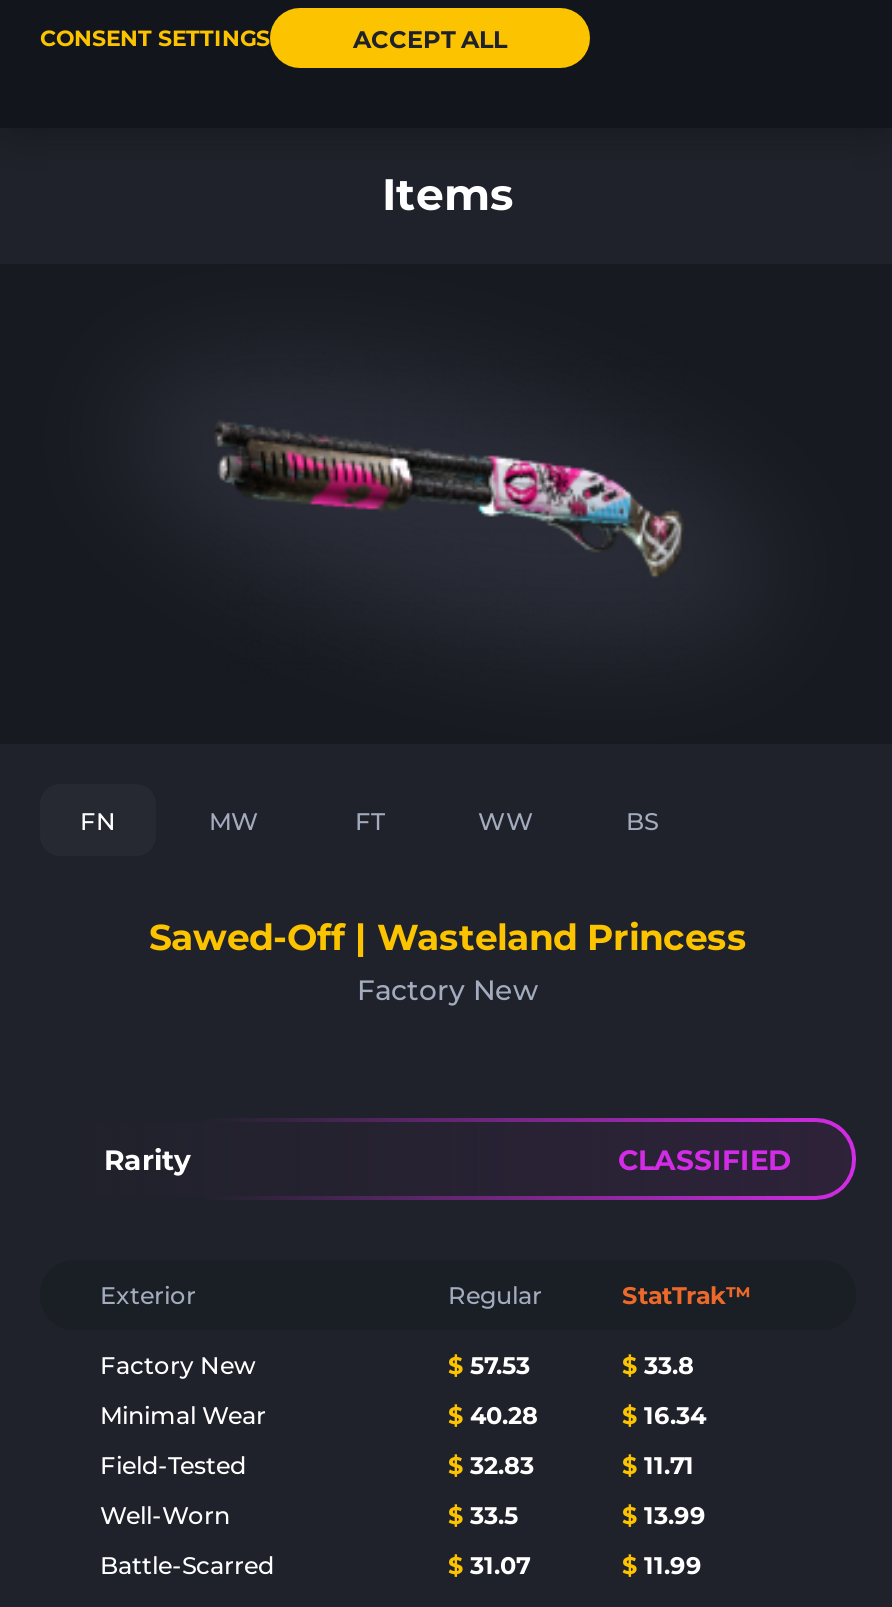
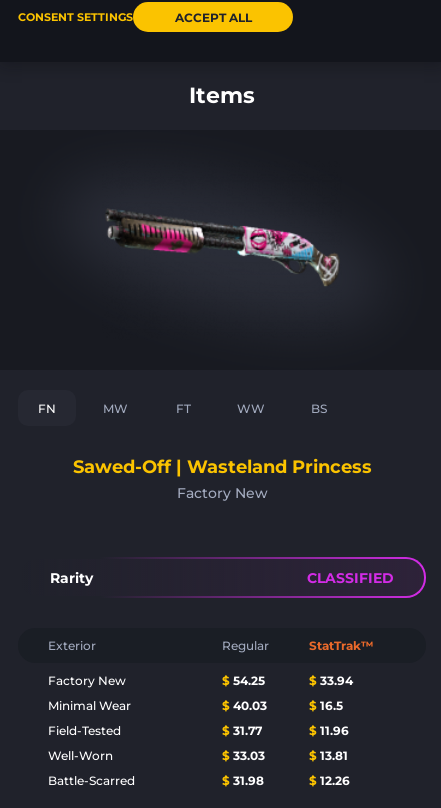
- $57.53
+ $54.25

- $33.8
+ $33.94

- $40.28
+ $40.03

- $16.34
+ $16.5

- $32.83
+ $31.77

- $11.71
+ $11.96

- $33.5
+ $33.03

- $13.99
+ $13.81

- $31.07
+ $31.98

- $11.99
+ $12.26
